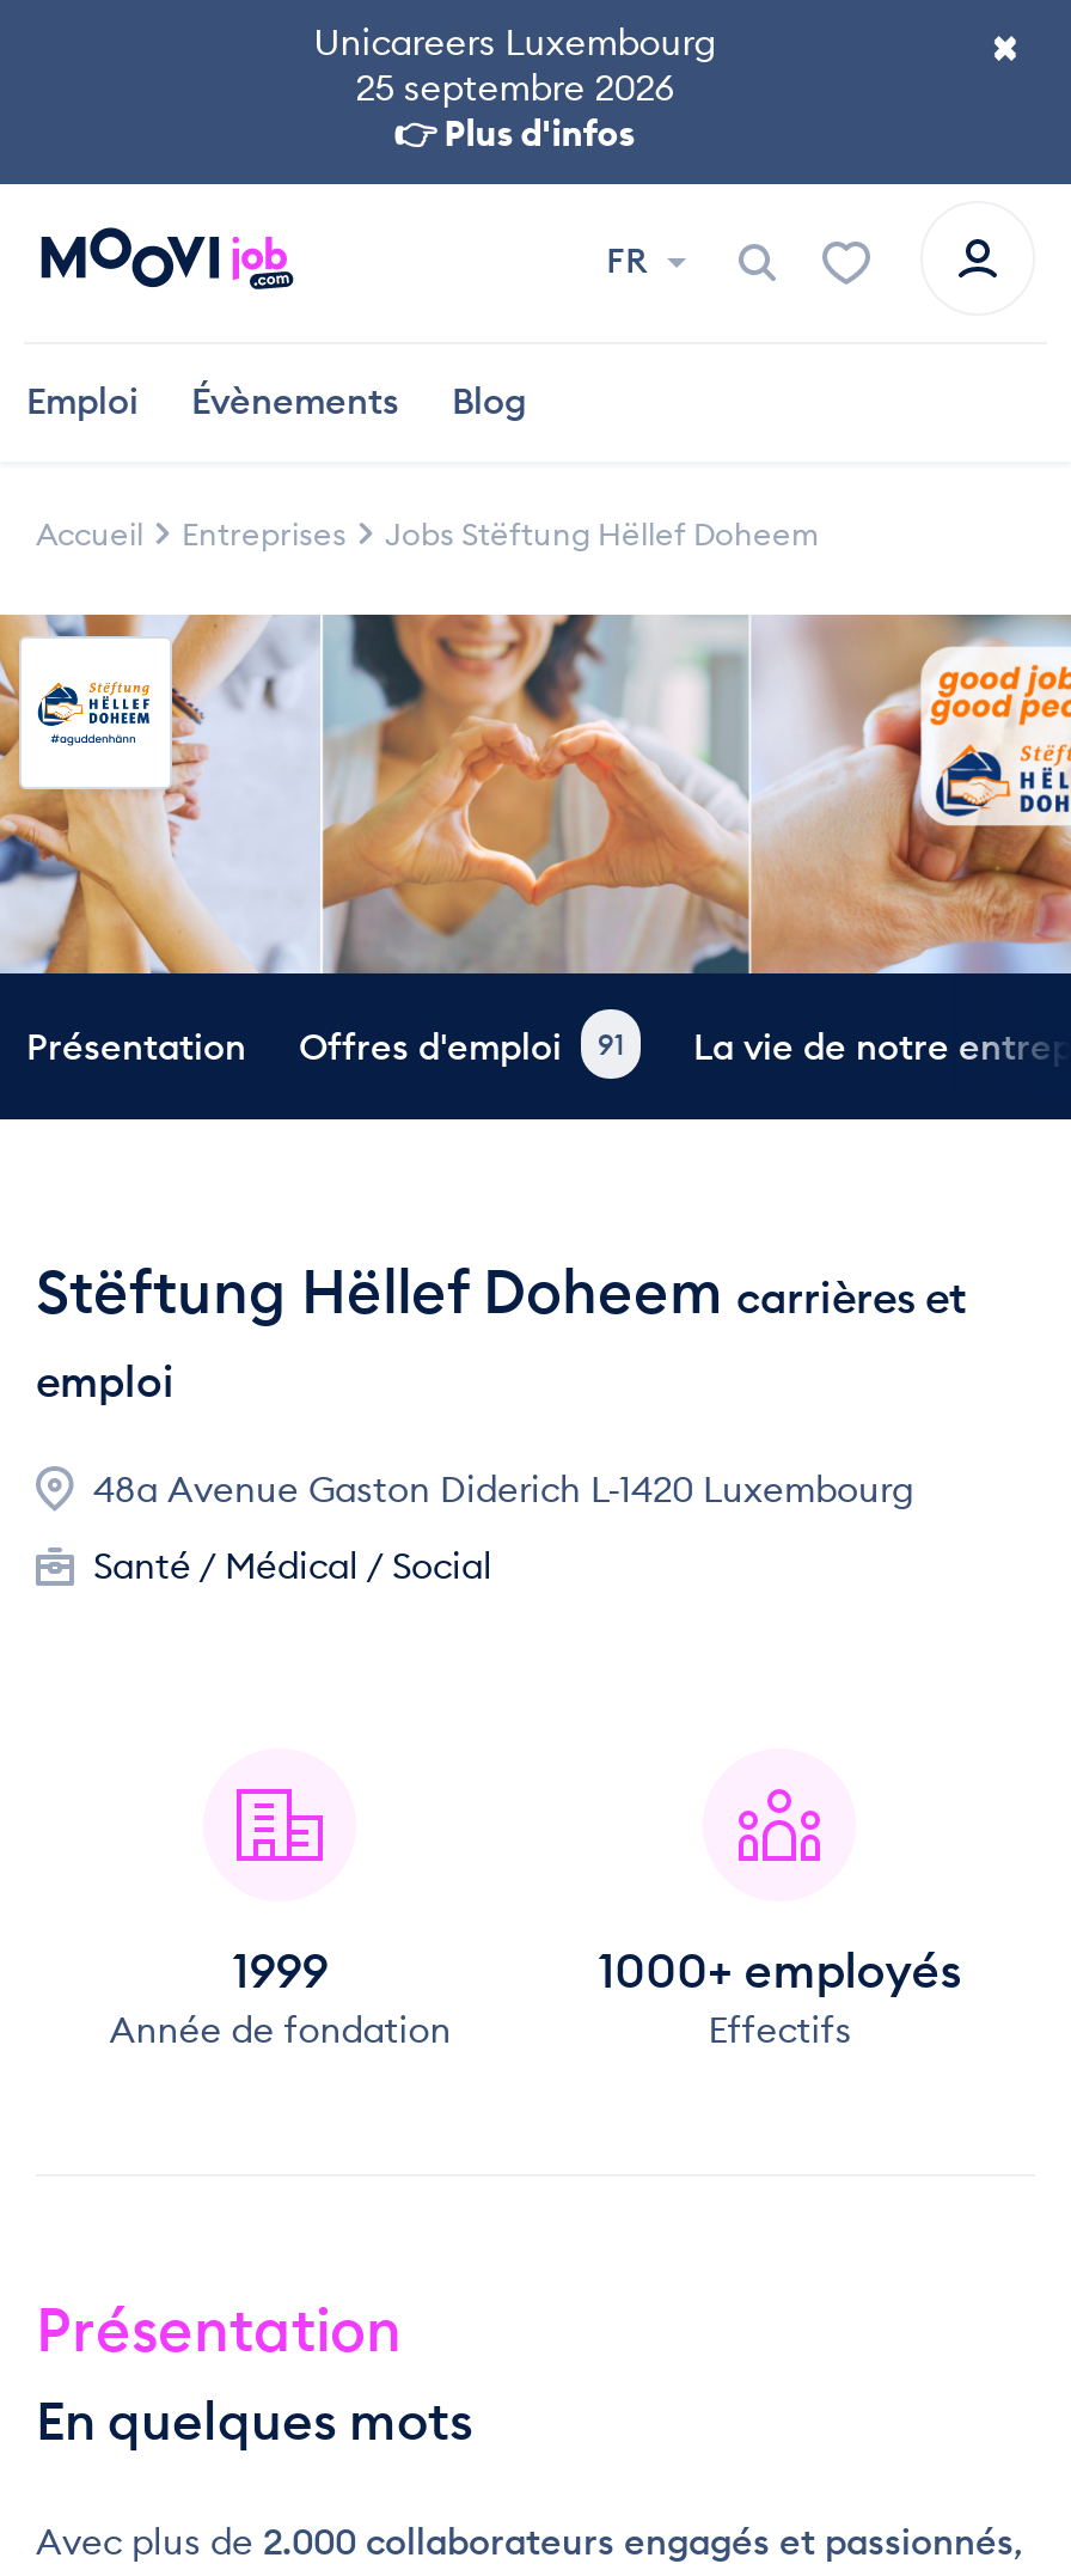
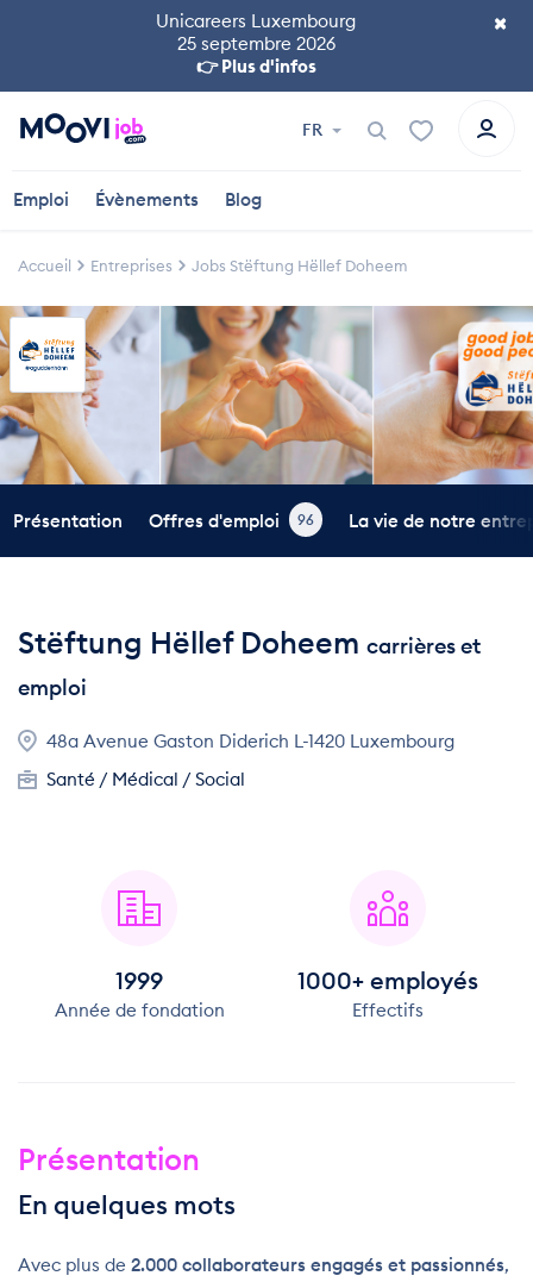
- 91
+ 96
